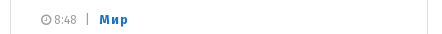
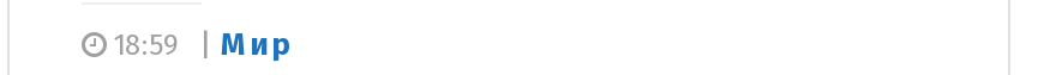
- 8:48 Мир
+ 18:59 Мир
